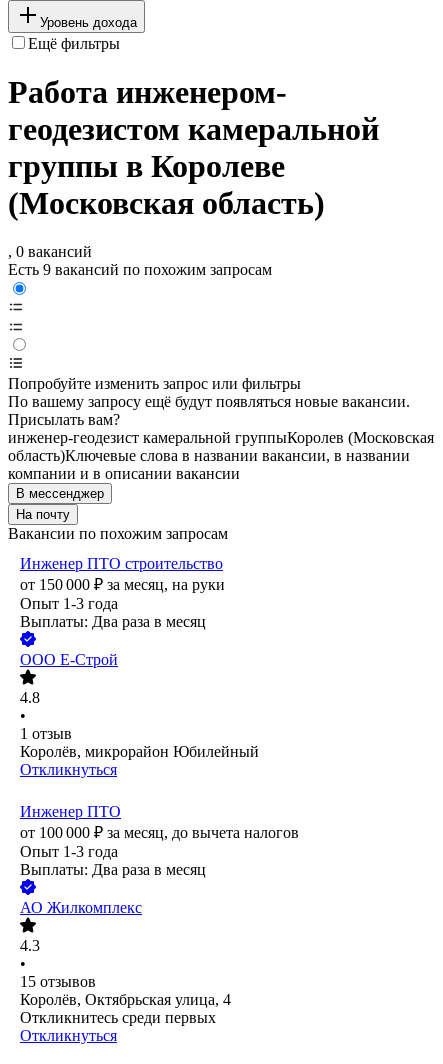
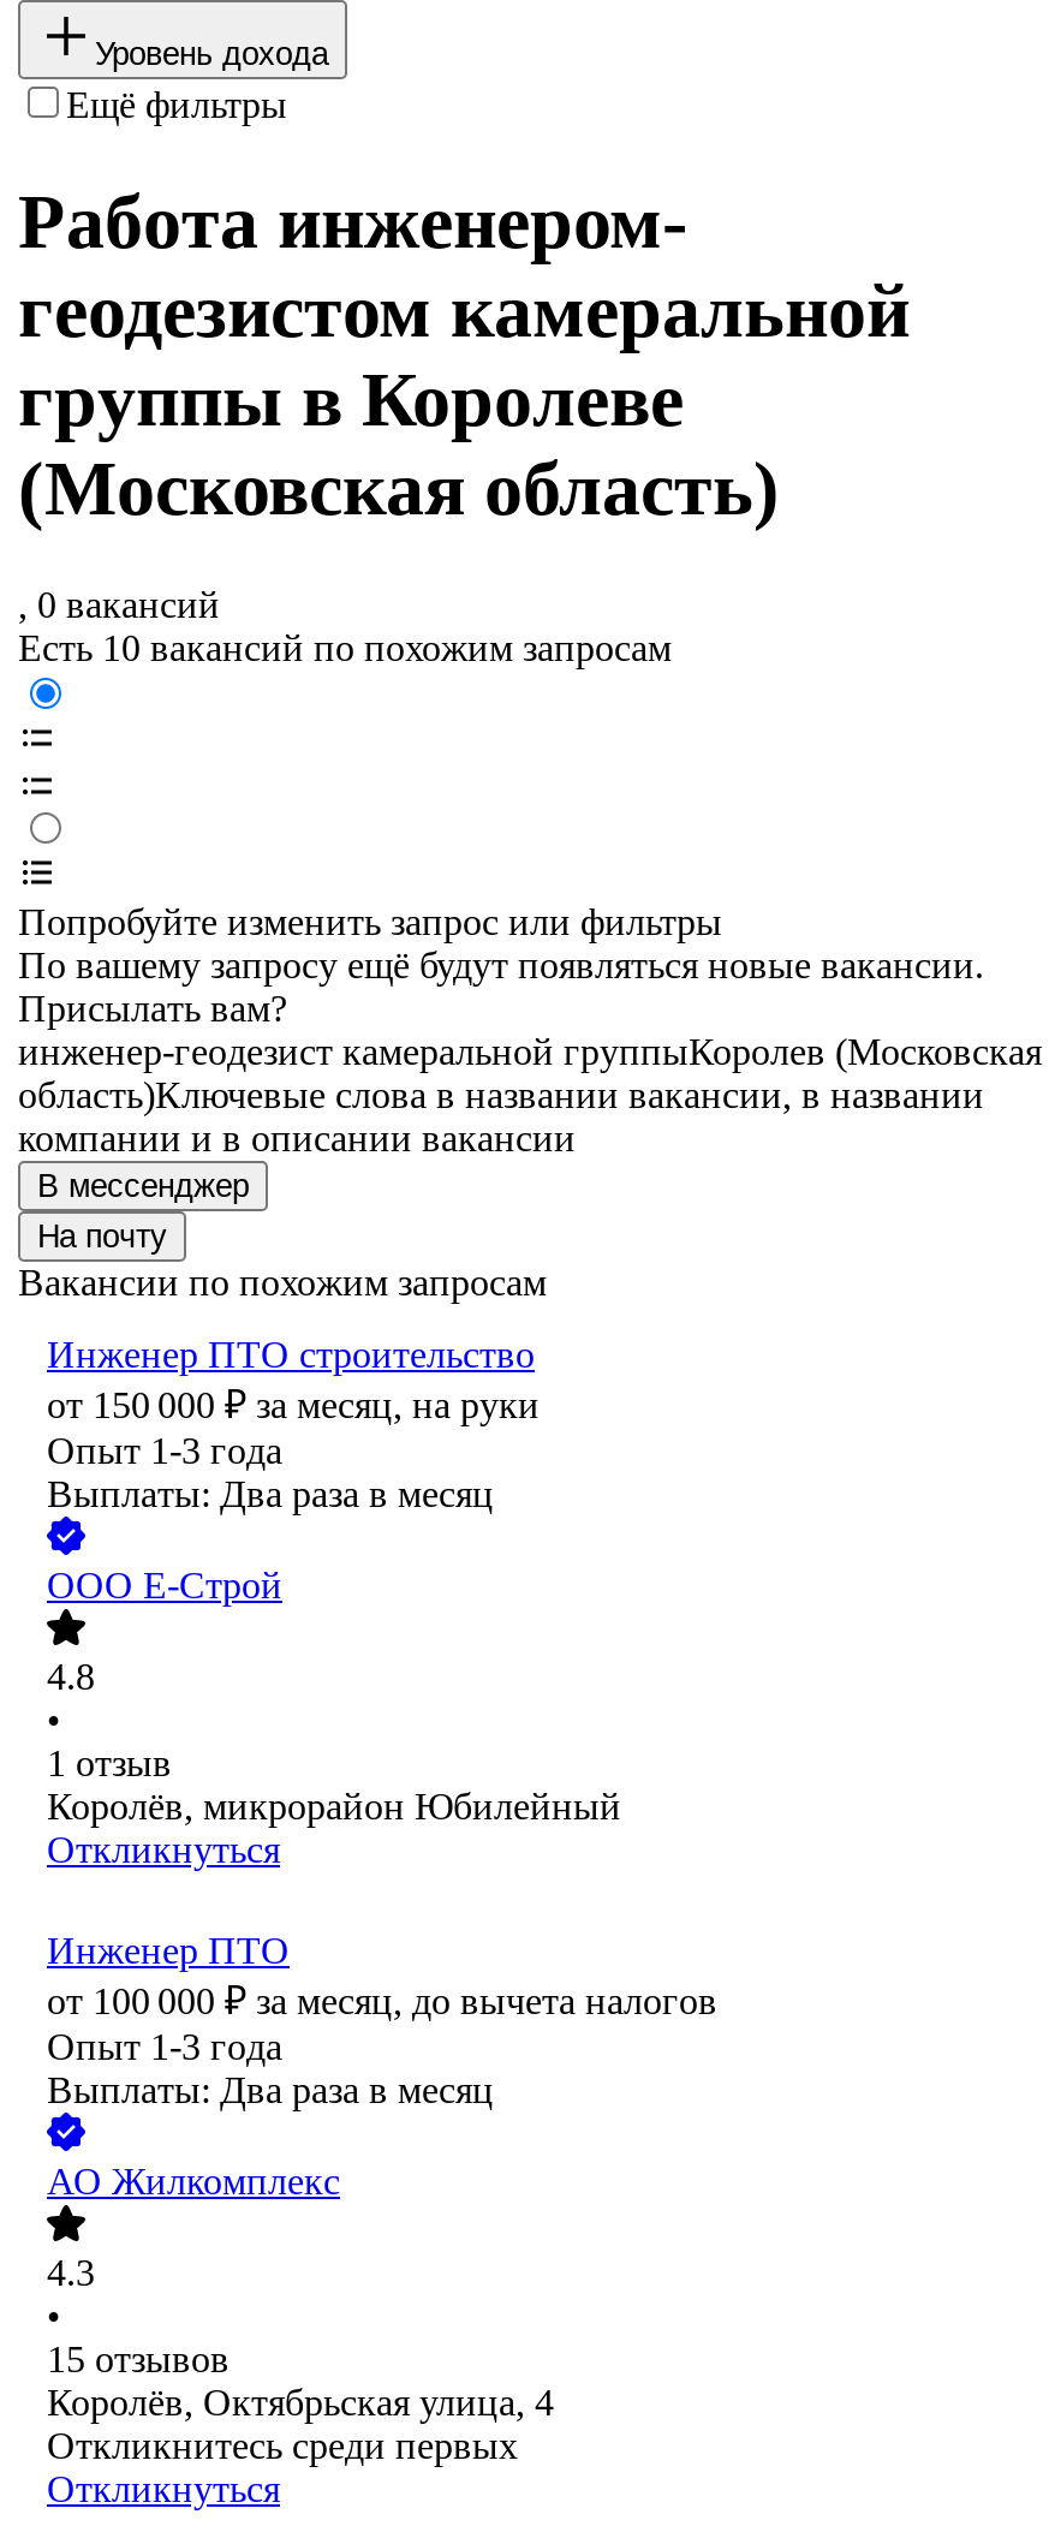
- Есть 9 вакансий по похожим запросам
+ Есть 10 вакансий по похожим запросам
